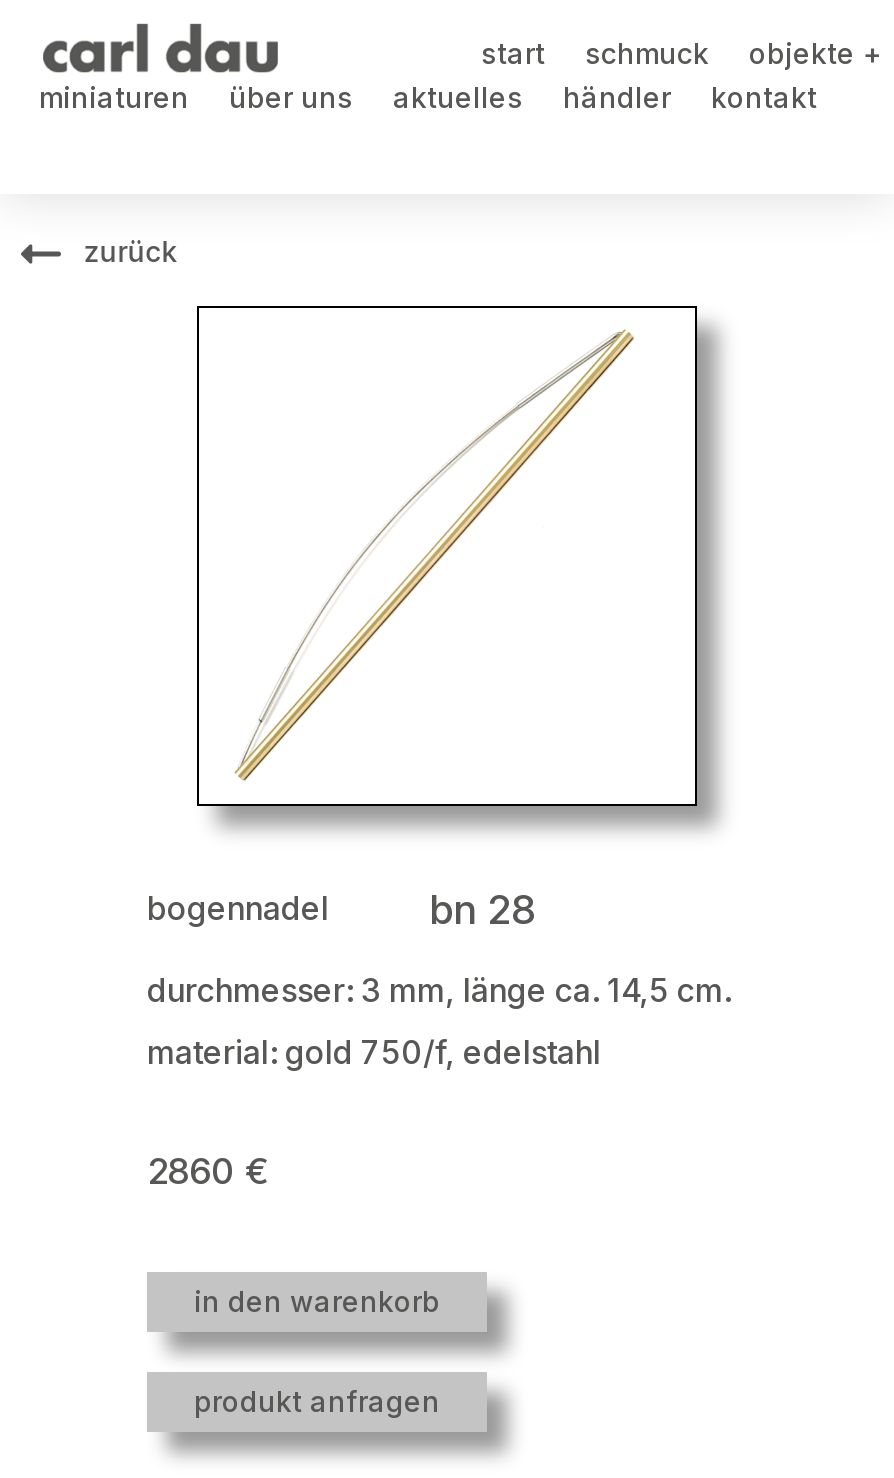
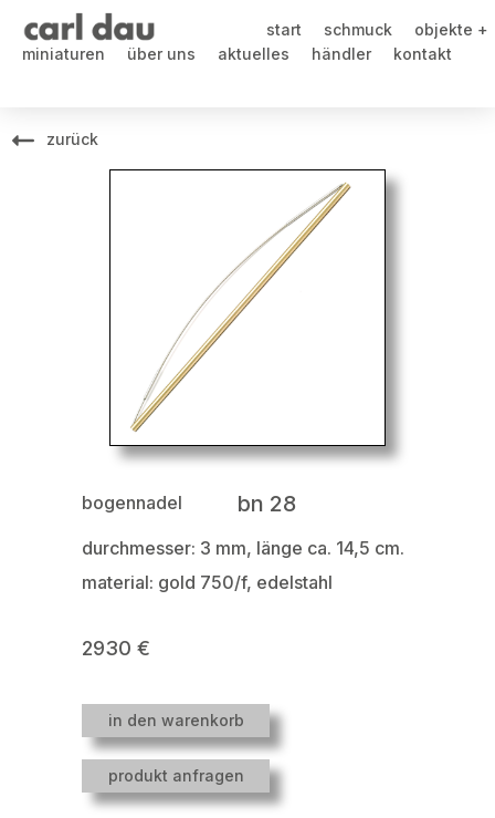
- 2860 €
+ 2930 €
